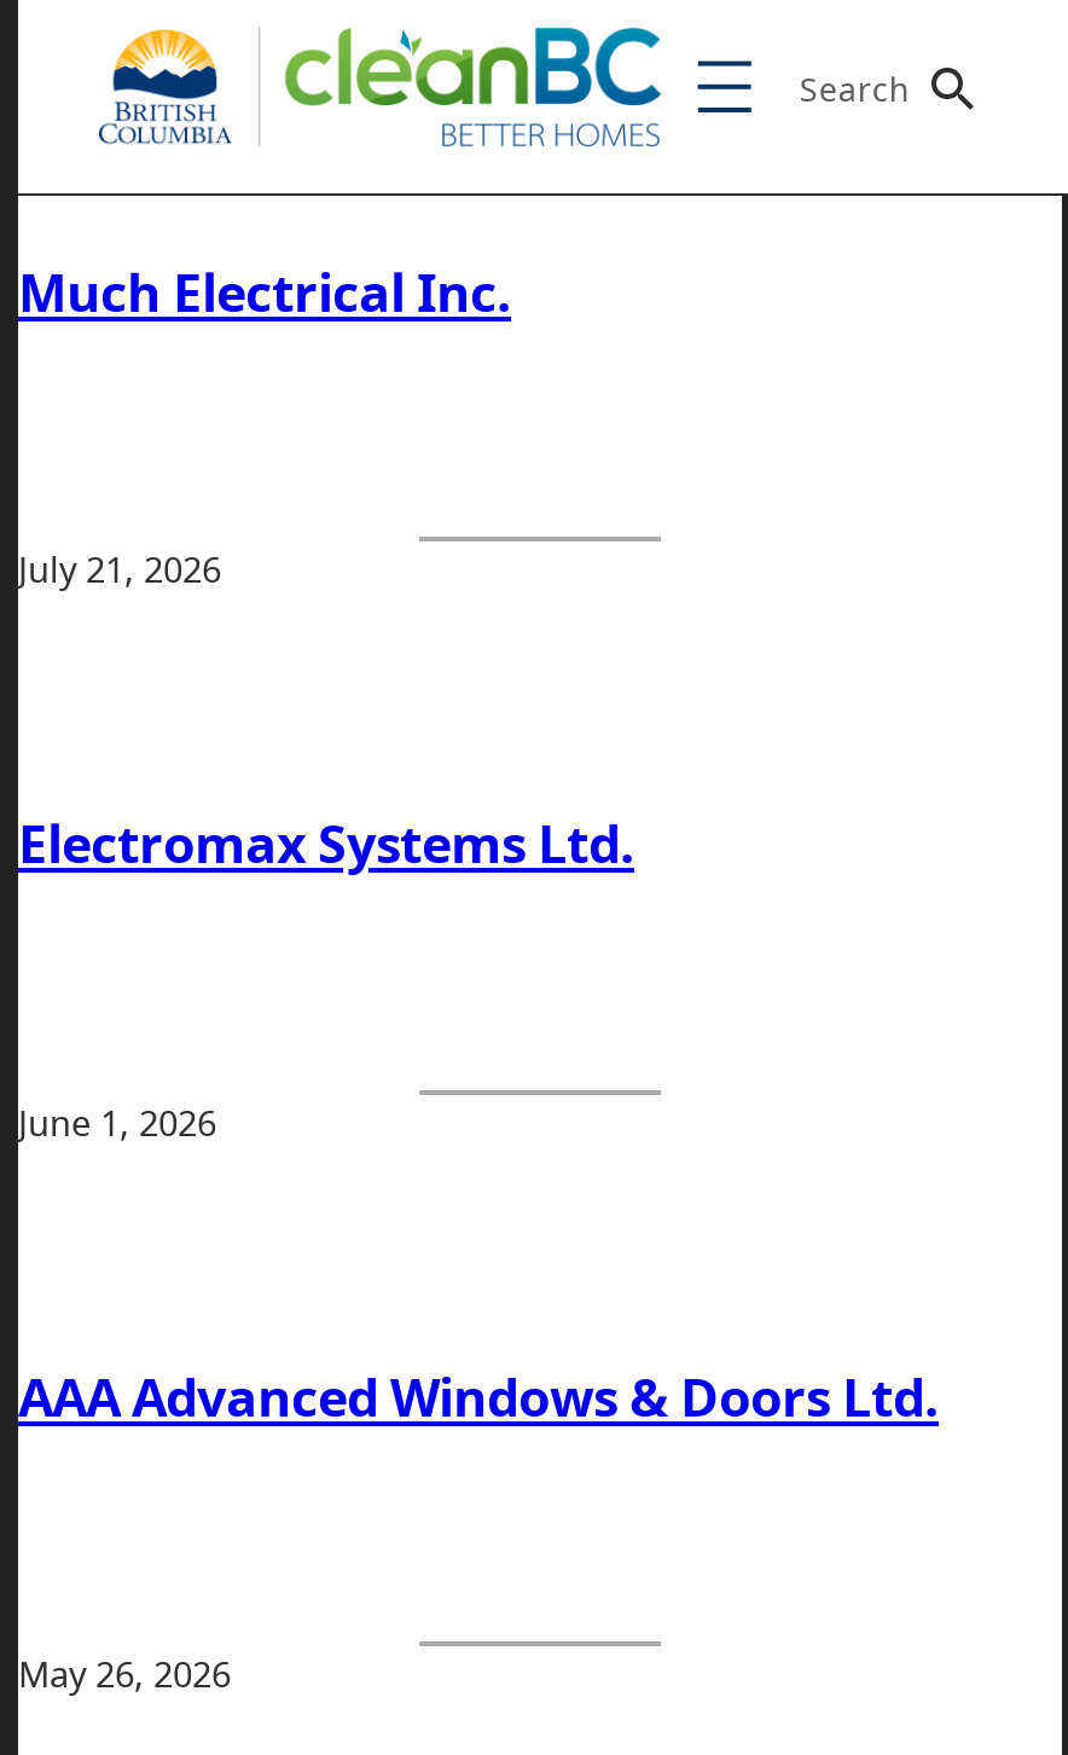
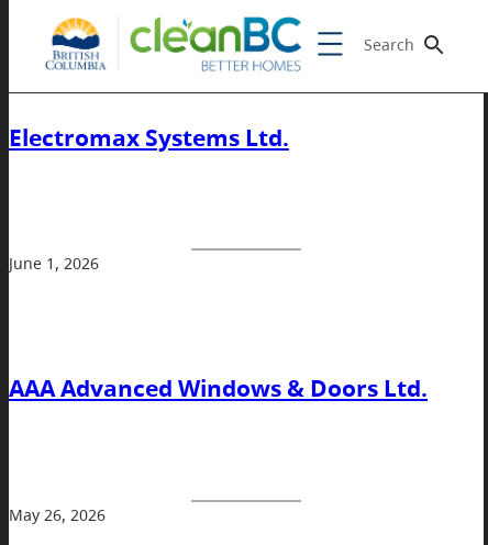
- Much Electrical Inc.

- July 21, 2026
